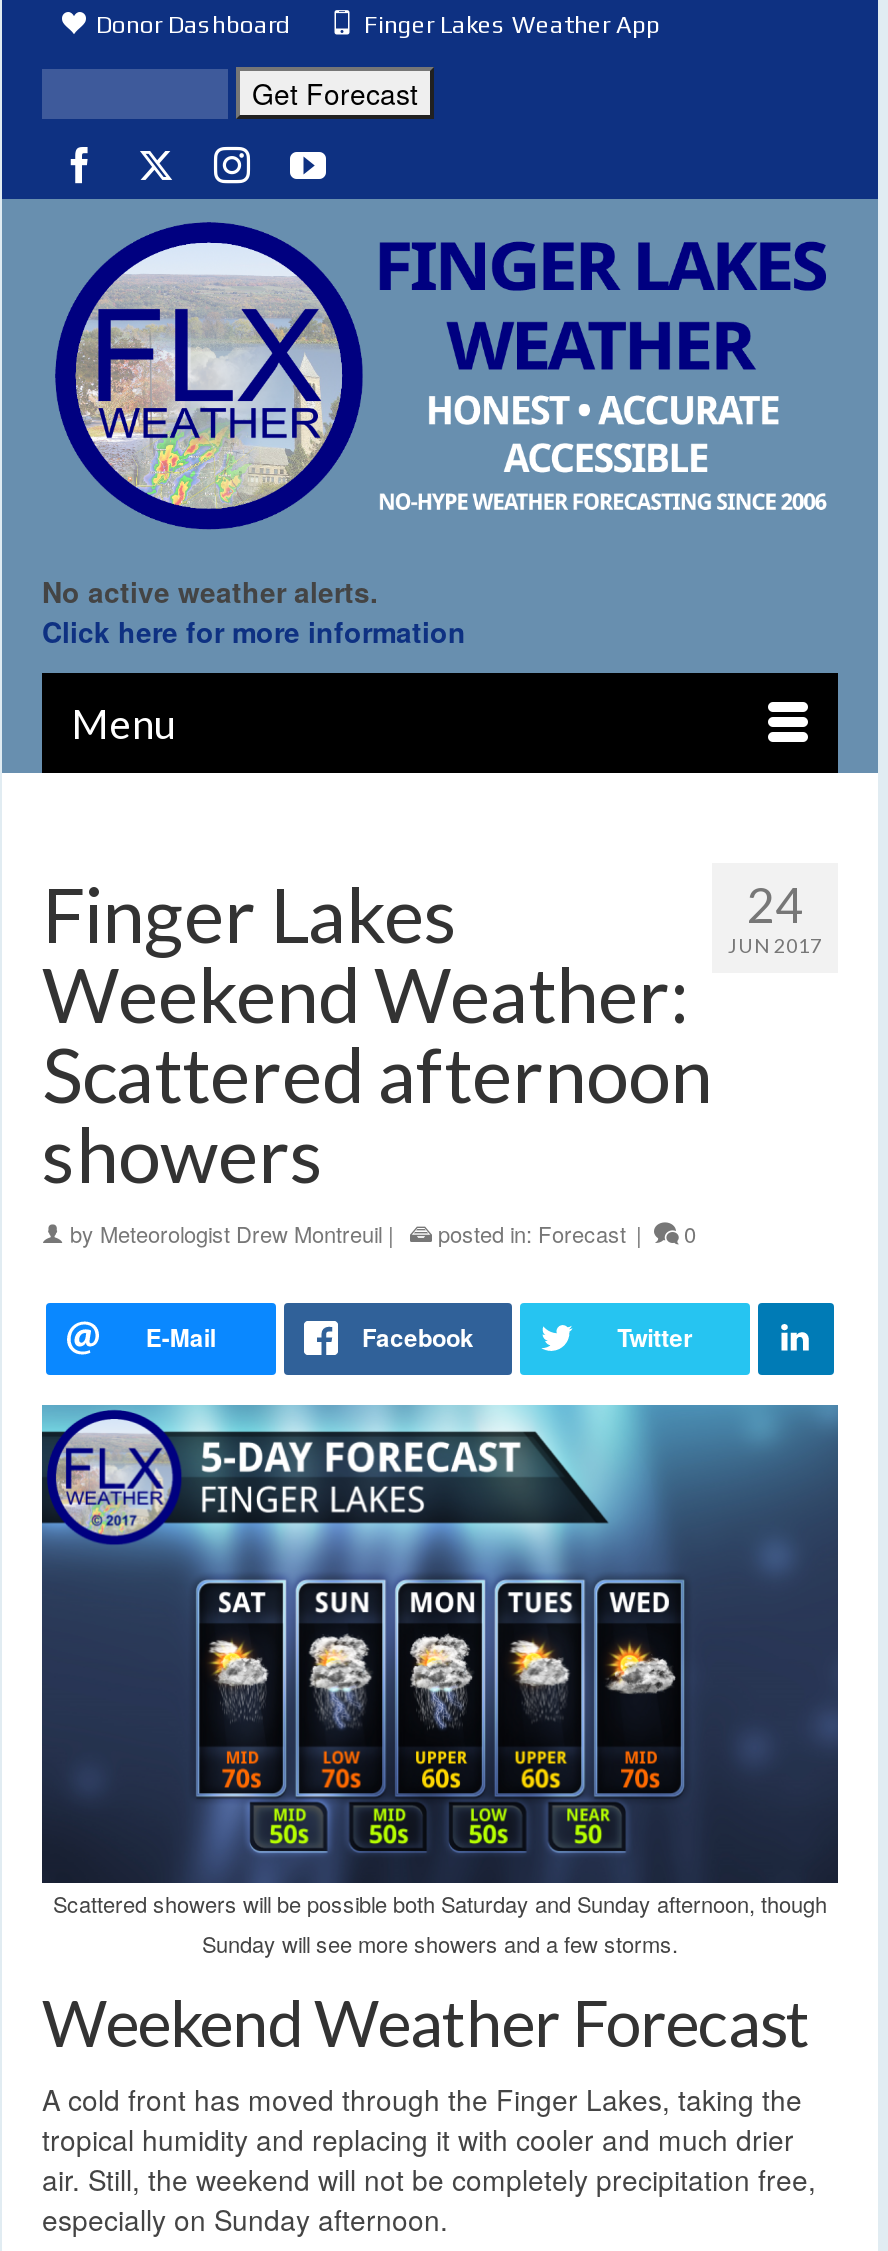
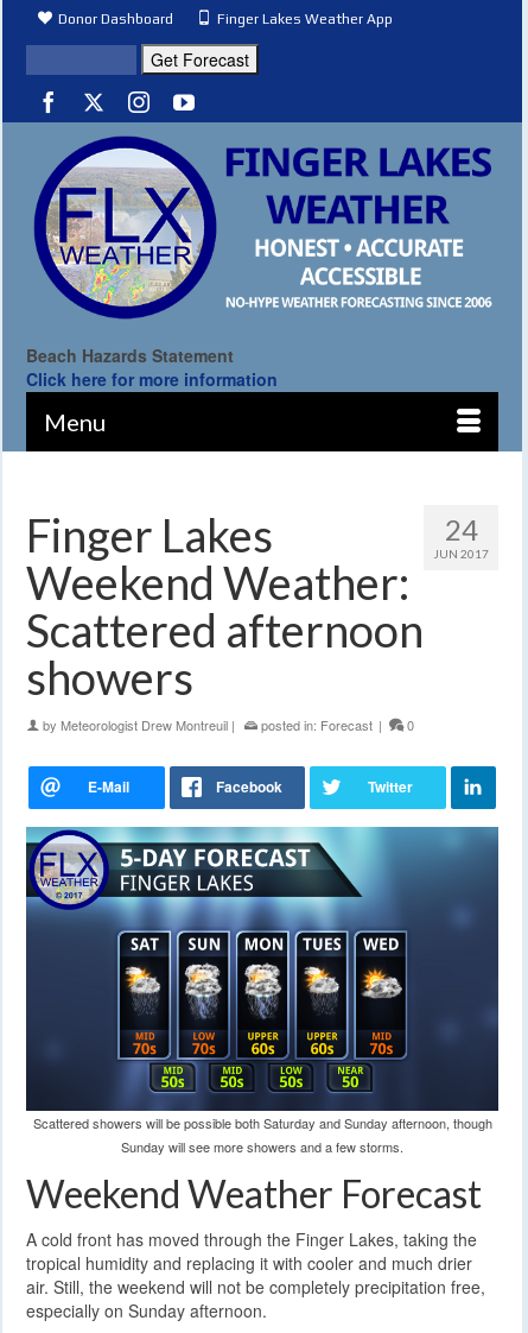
- No active weather alerts.
+ Beach Hazards Statement
